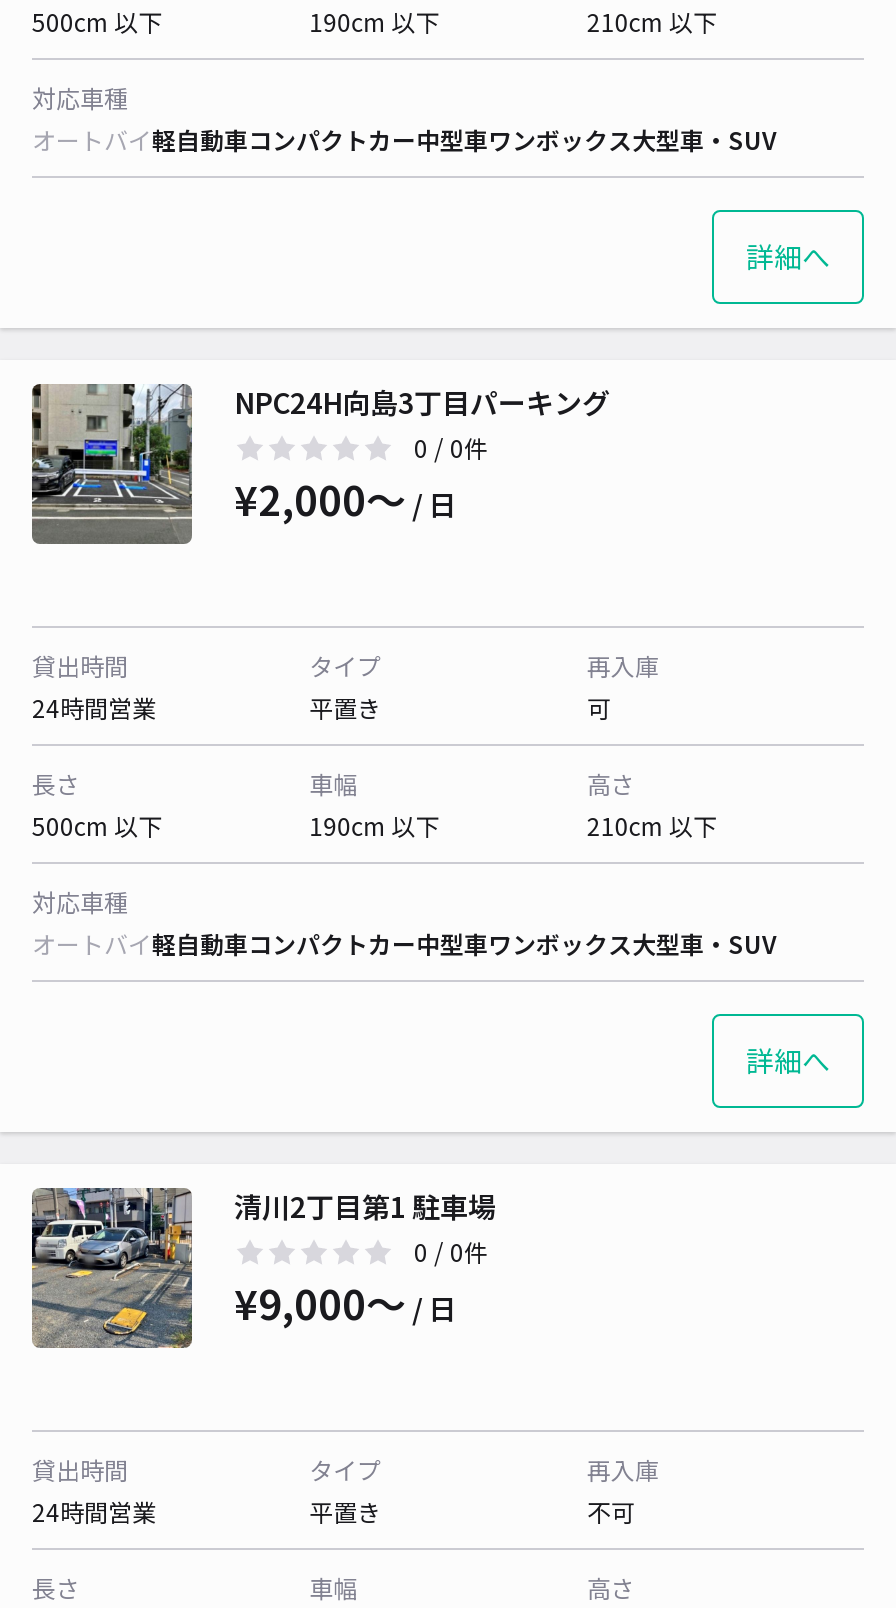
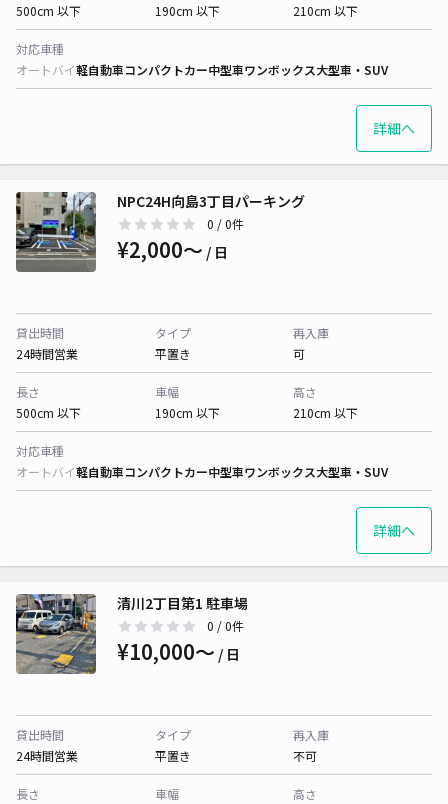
- ¥9,000〜/ 日
+ ¥10,000〜/ 日
